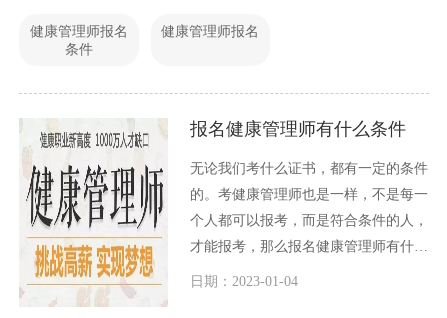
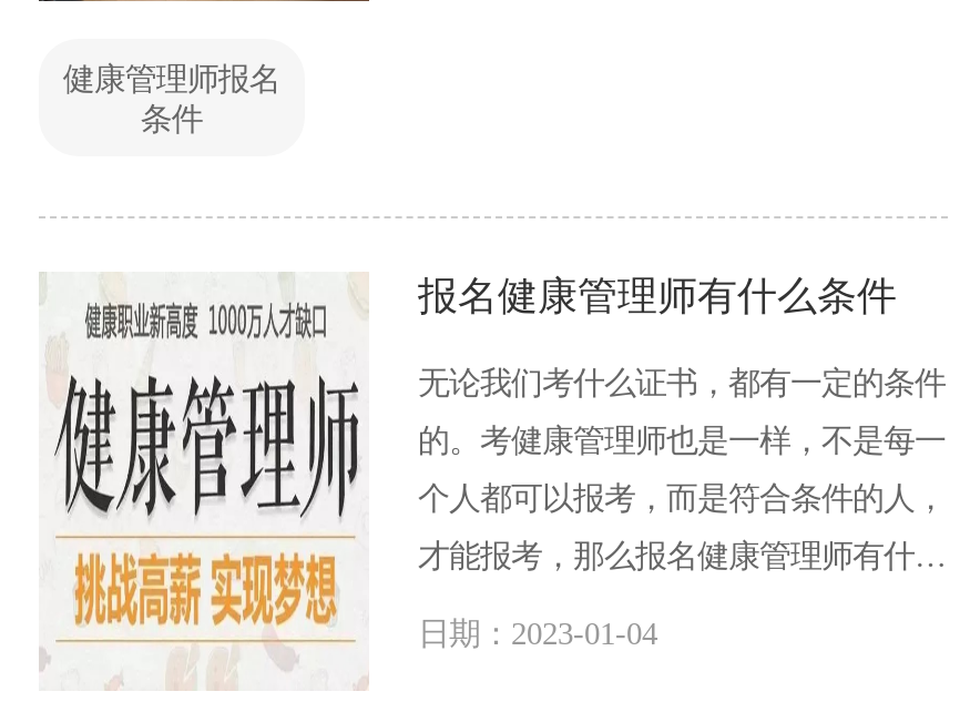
- 健康管理师报名
